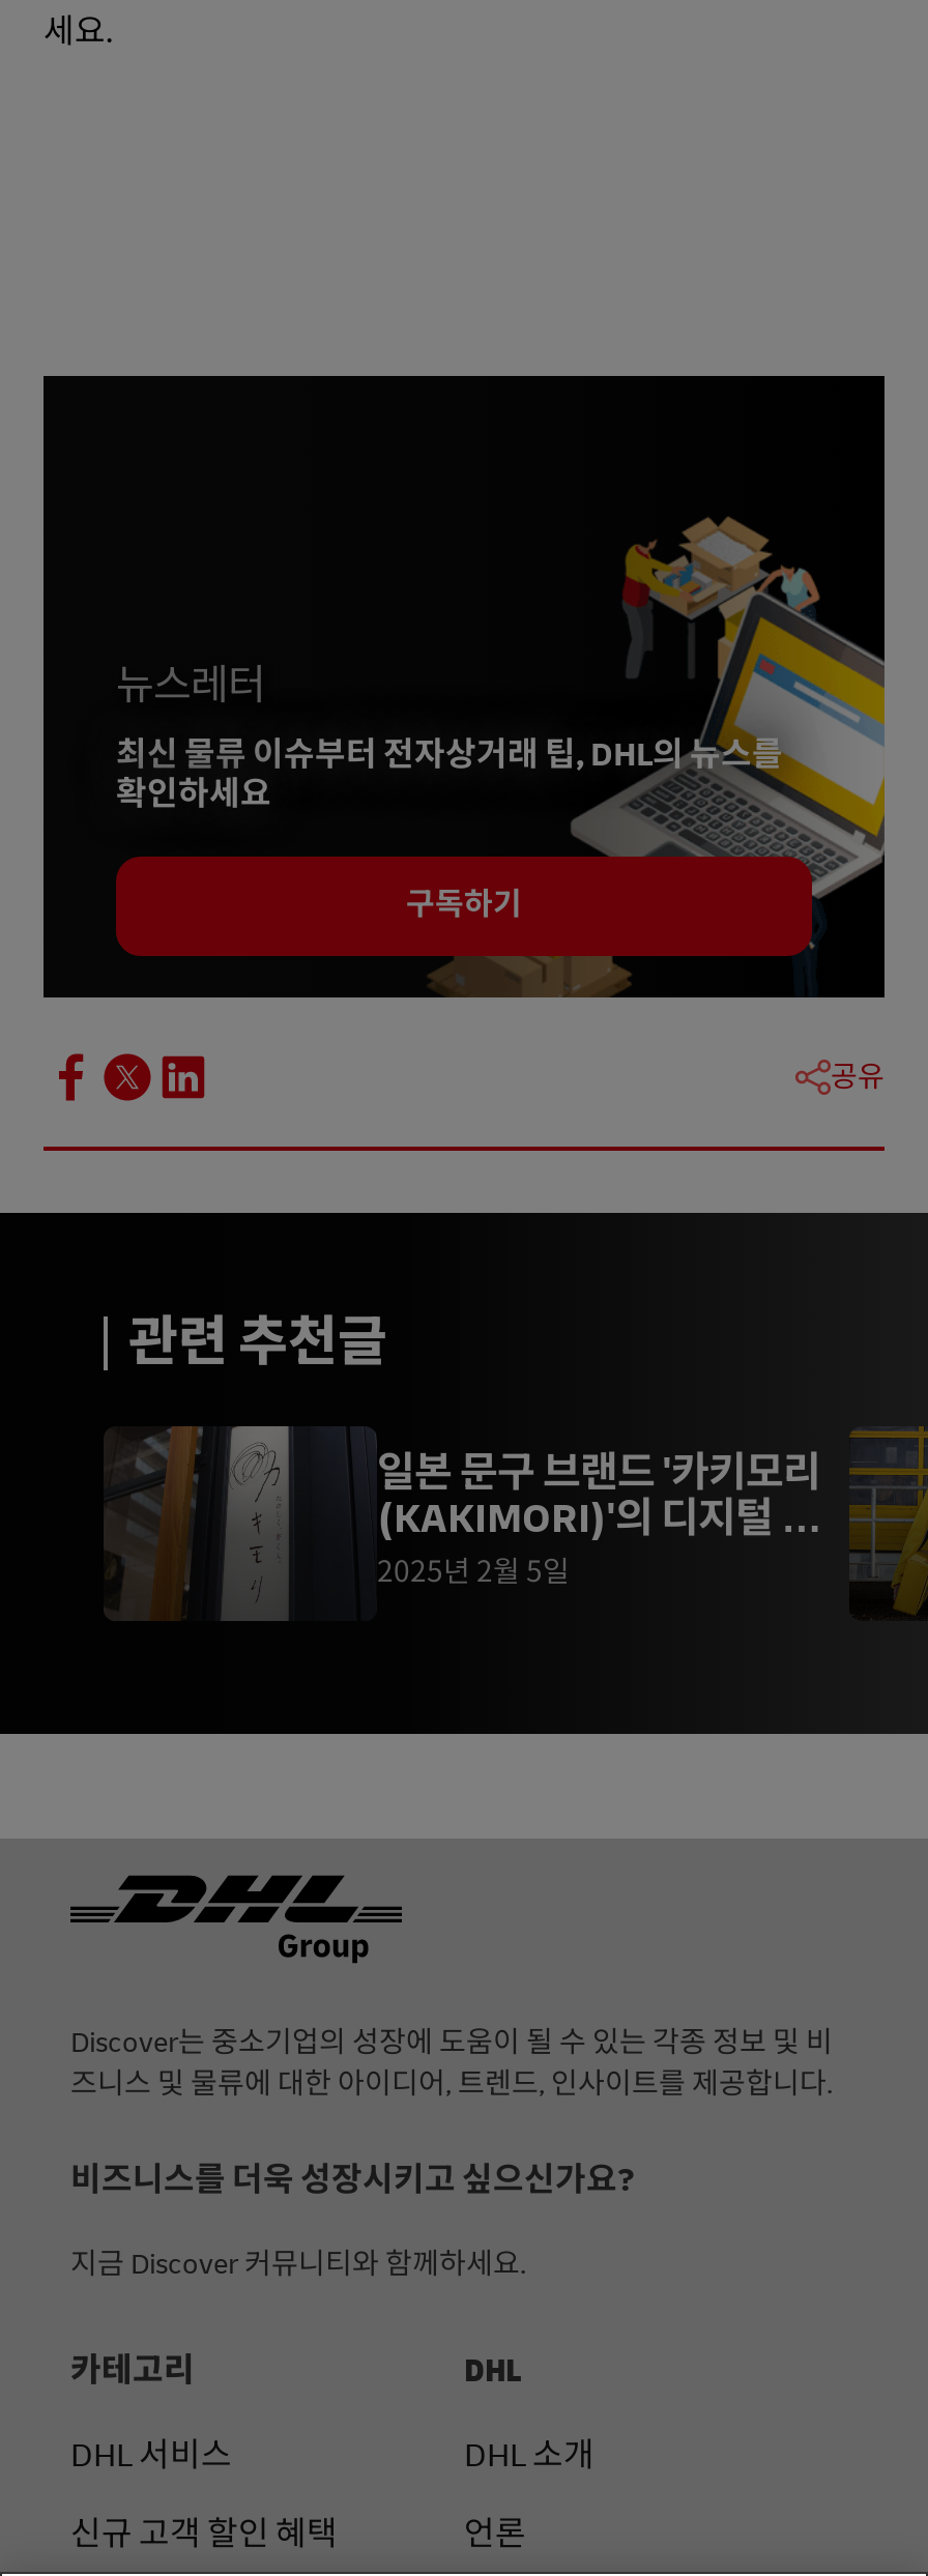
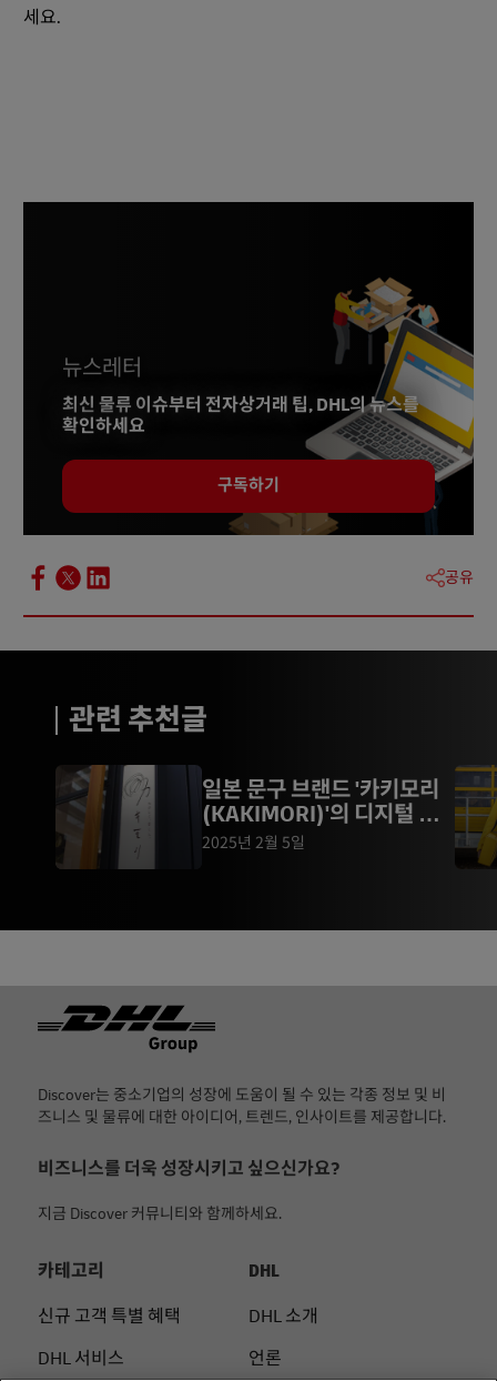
moved down: DHL 서비스

+ 신규 고객 특별 혜택

- 신규 고객 할인 혜택
